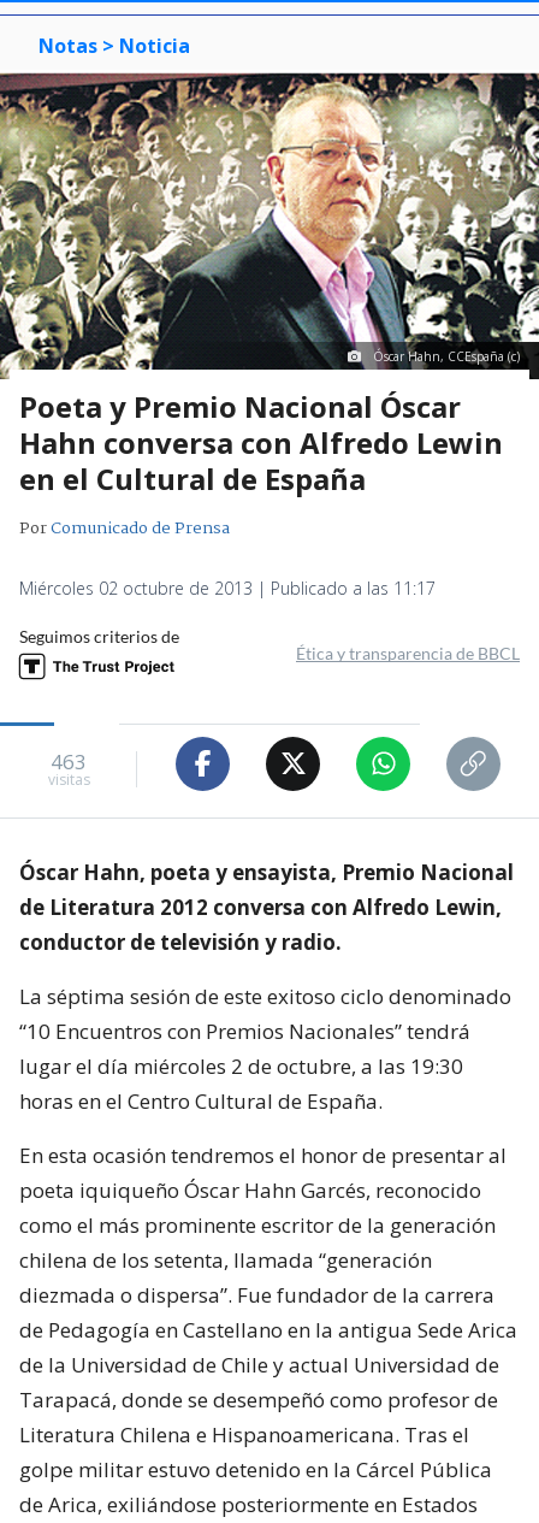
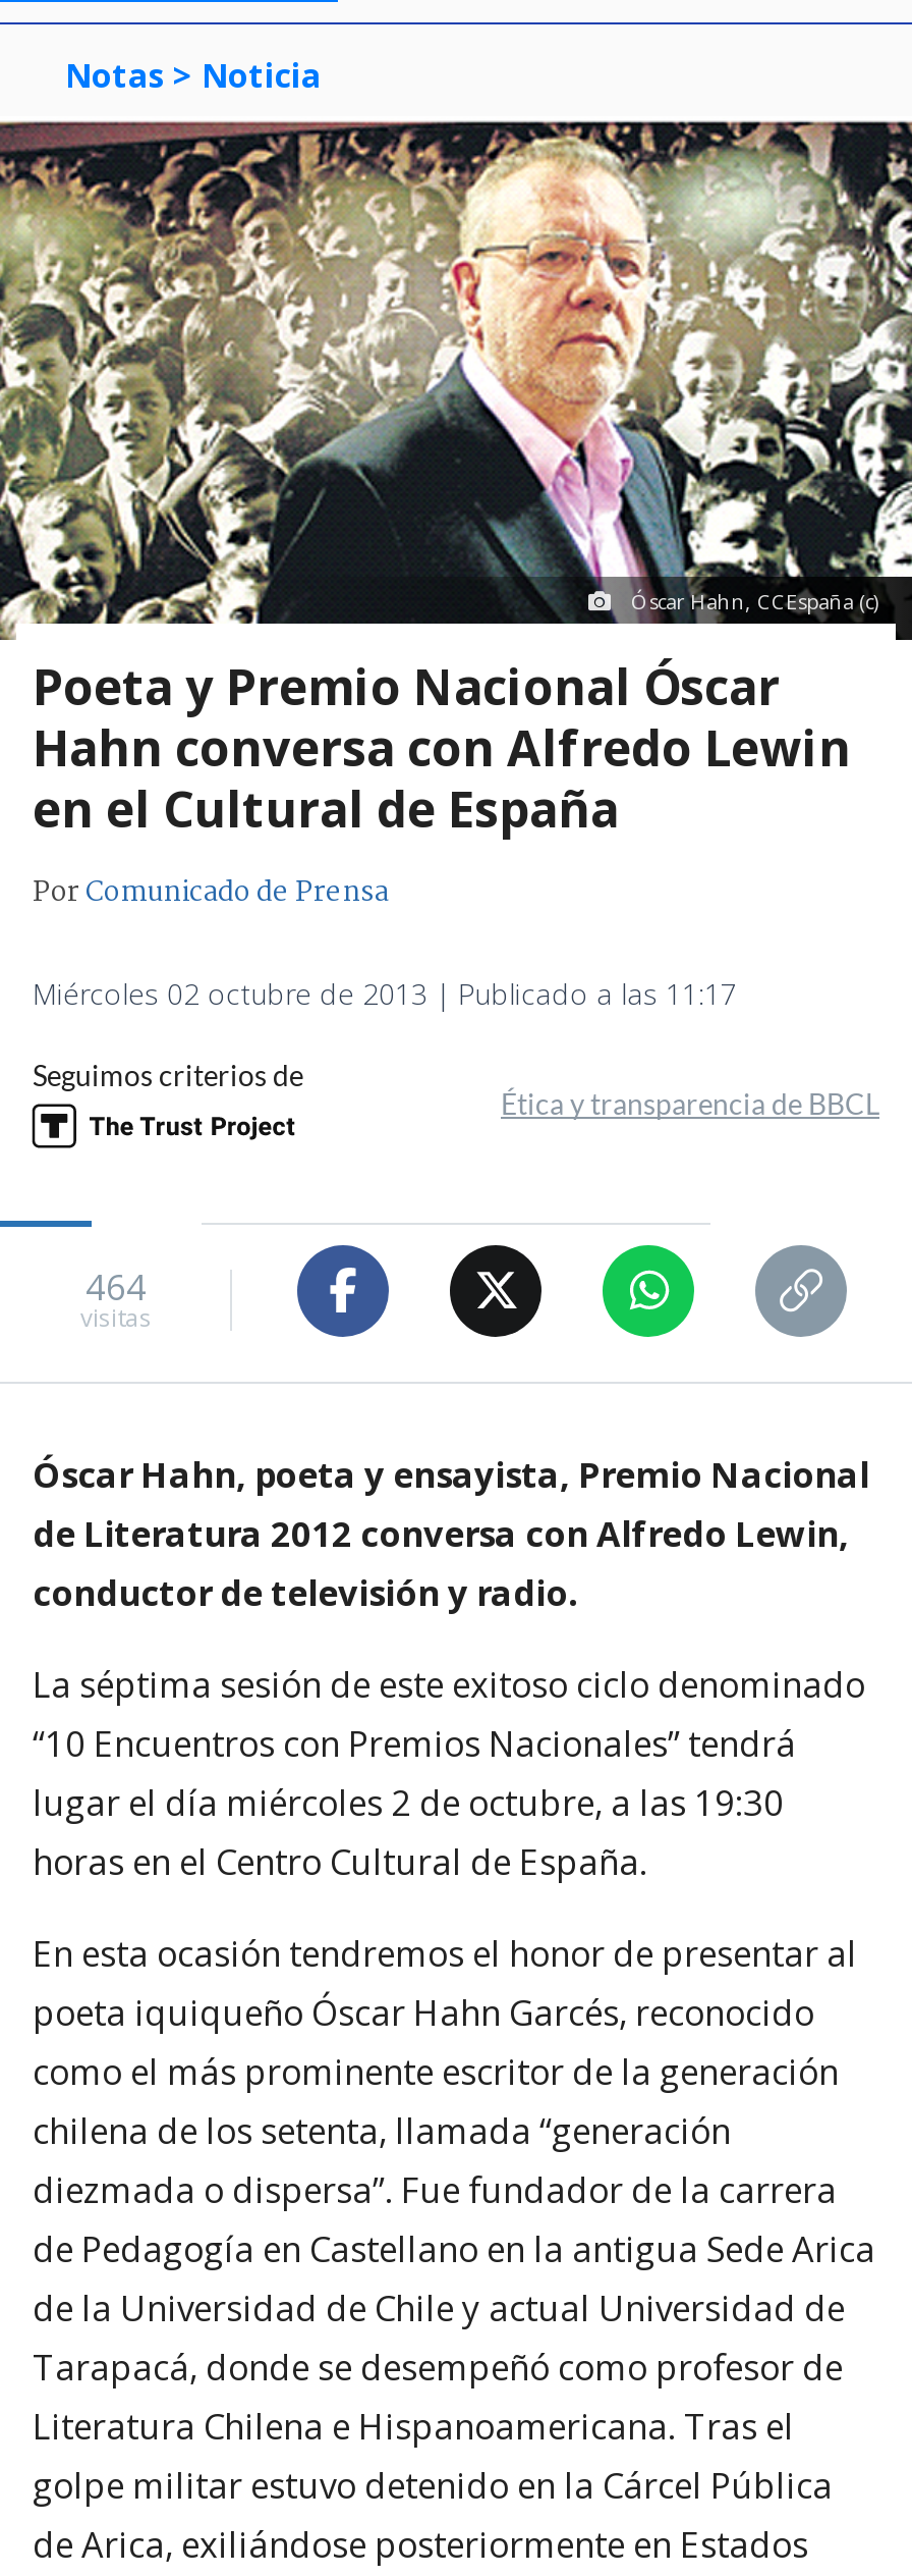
- 463
+ 464
